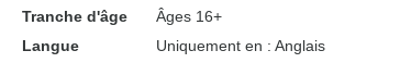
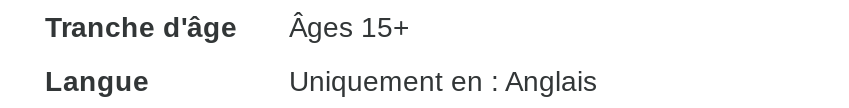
- Tranche d'âge Âges 16+
+ Tranche d'âge Âges 15+
